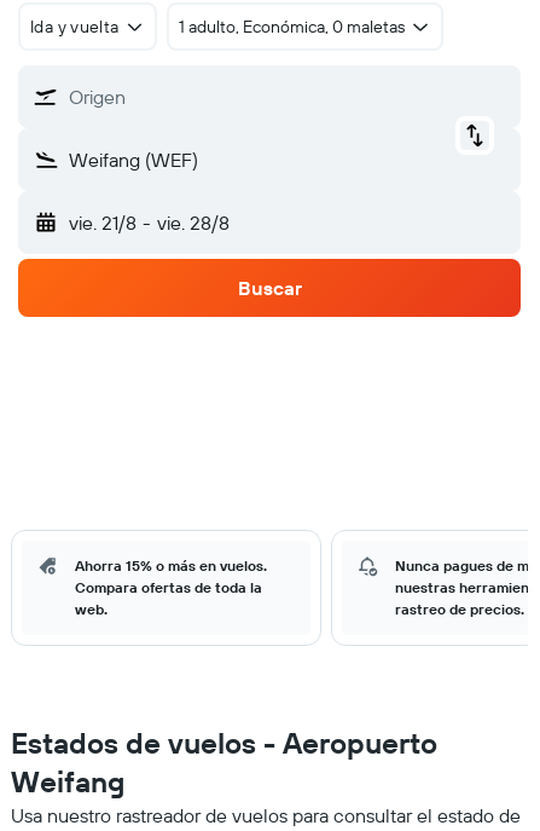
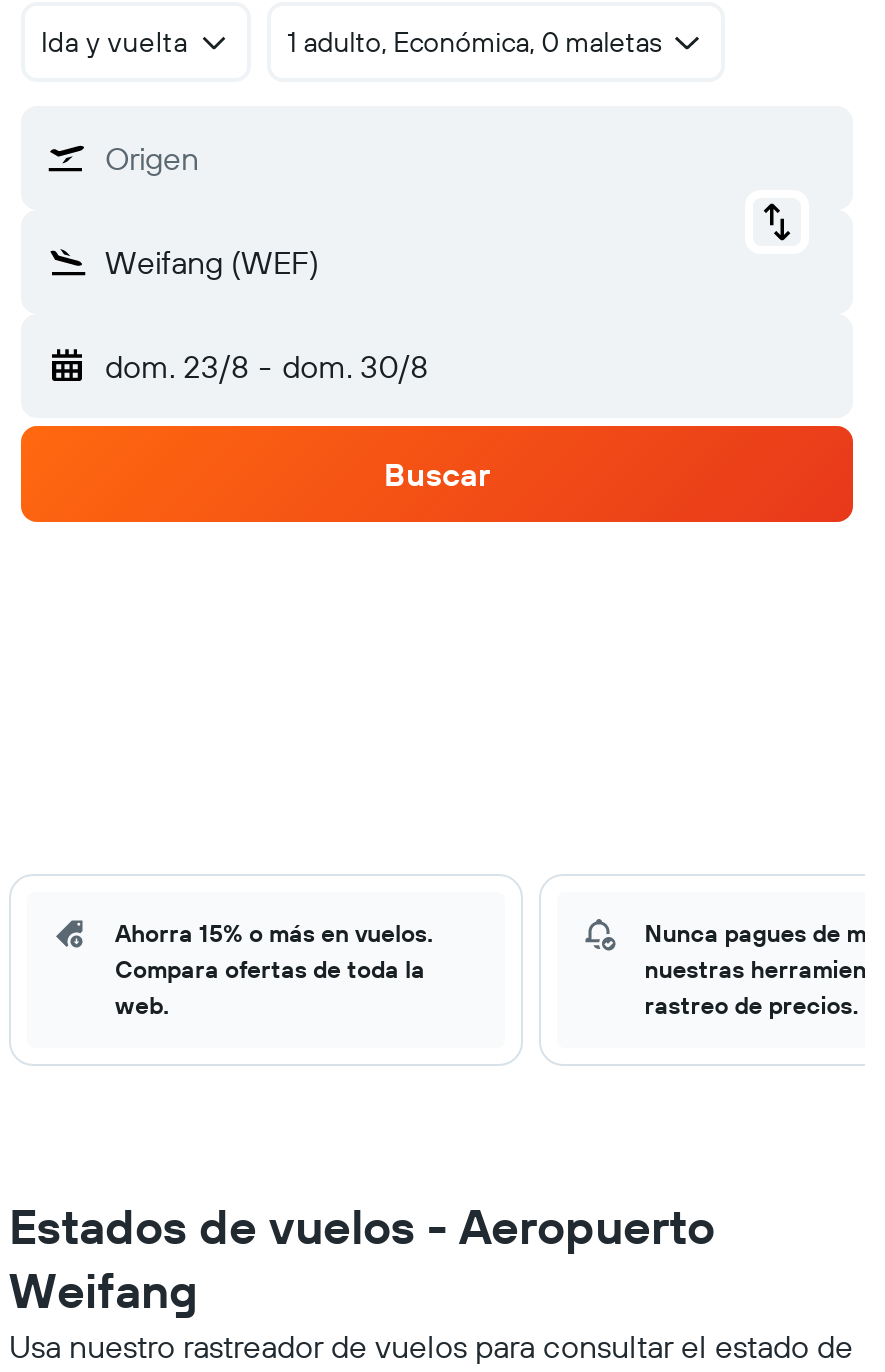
- vie. 21/8 - vie. 28/8
+ dom. 23/8 - dom. 30/8
